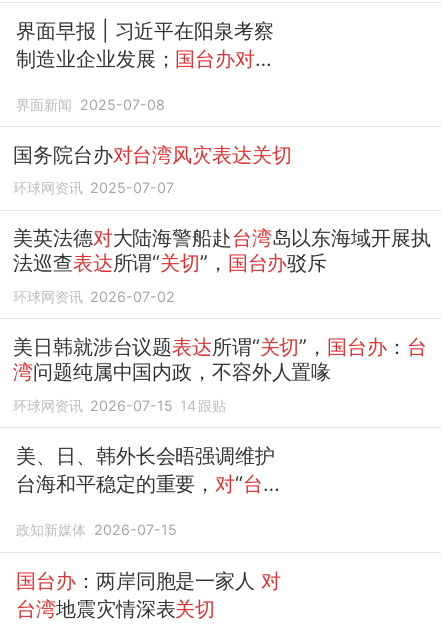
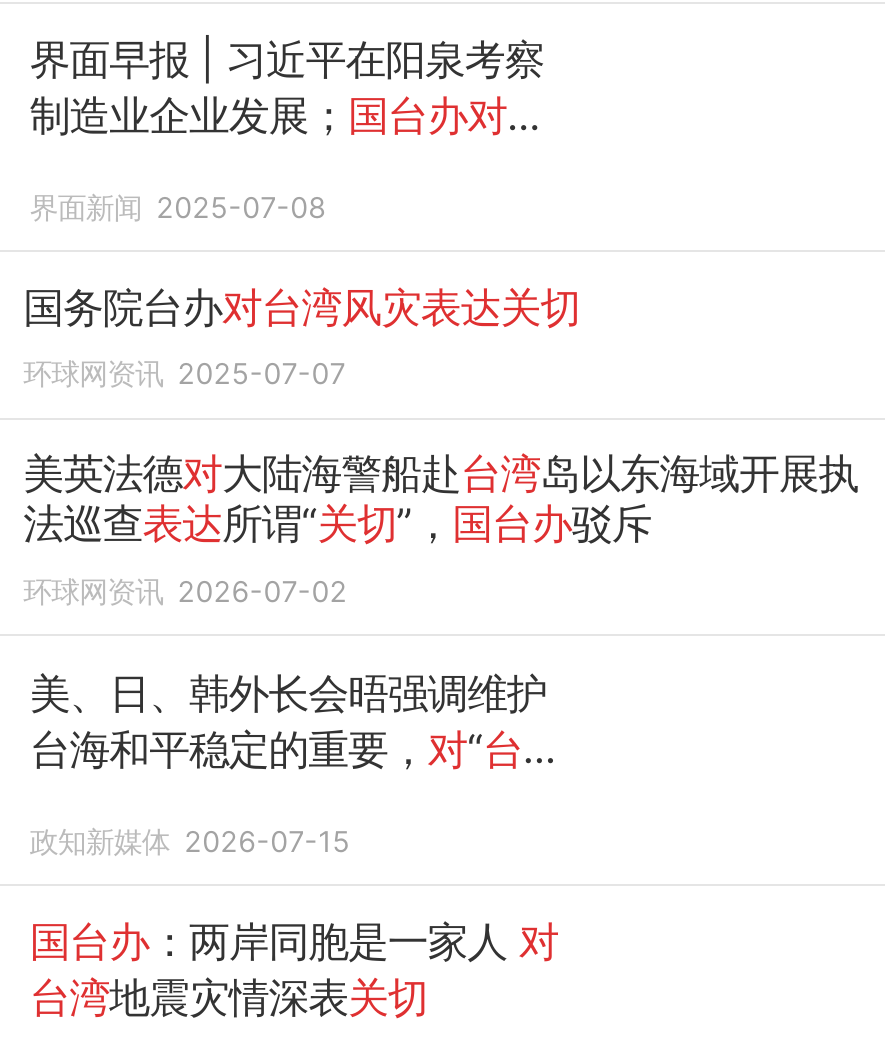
- 美日韩就涉台议题表达所谓“关切”，国台办：台
- 湾问题纯属中国内政，不容外人置喙
- 环球网资讯 2026-07-15 14 跟贴
